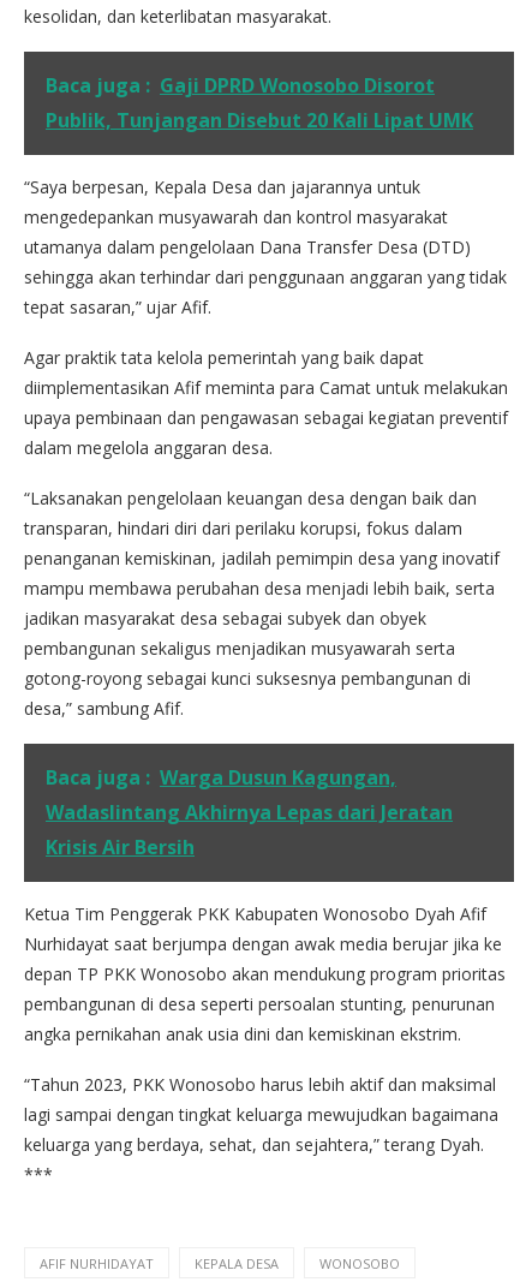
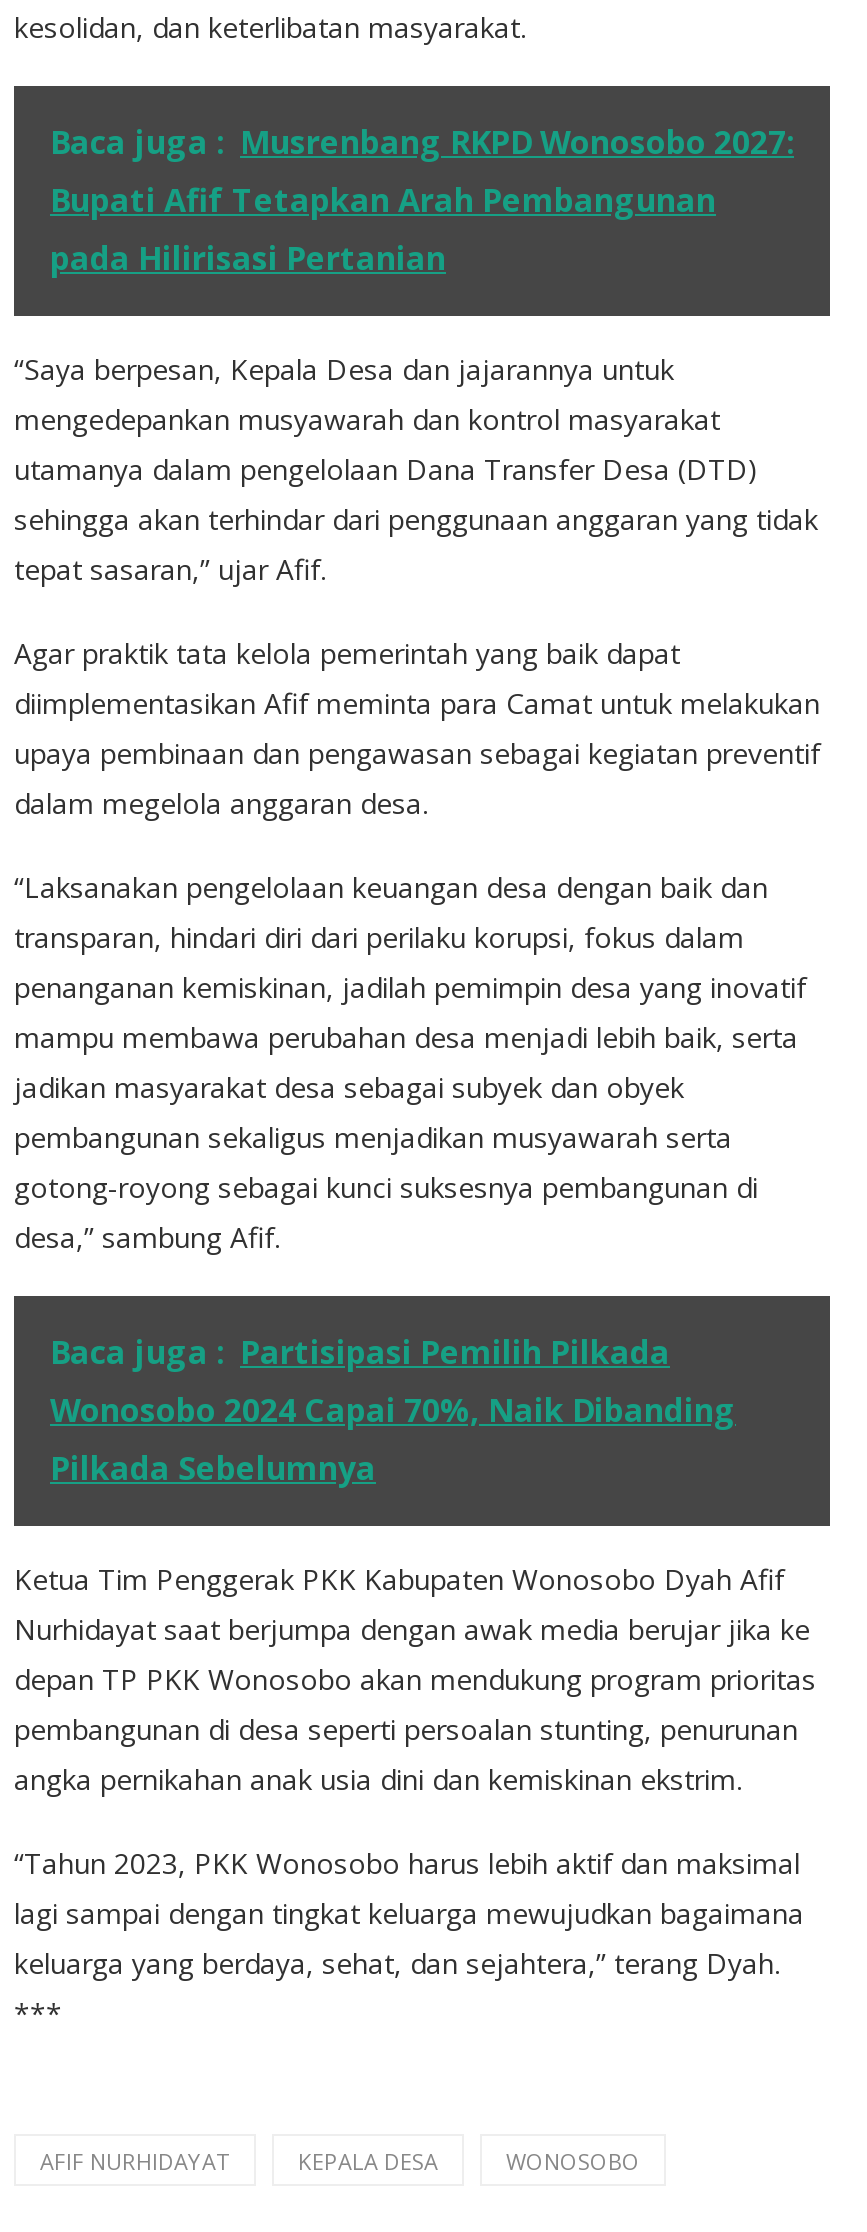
- Baca juga : Gaji DPRD Wonosobo Disorot
- Publik, Tunjangan Disebut 20 Kali Lipat UMK
+ Baca juga : Musrenbang RKPD Wonosobo 2027:
+ Bupati Afif Tetapkan Arah Pembangunan
+ pada Hilirisasi Pertanian

- Baca juga : Warga Dusun Kagungan,
- Wadaslintang Akhirnya Lepas dari Jeratan
- Krisis Air Bersih
+ Baca juga : Partisipasi Pemilih Pilkada
+ Wonosobo 2024 Capai 70%, Naik Dibanding
+ Pilkada Sebelumnya
